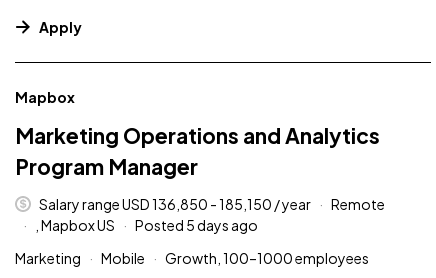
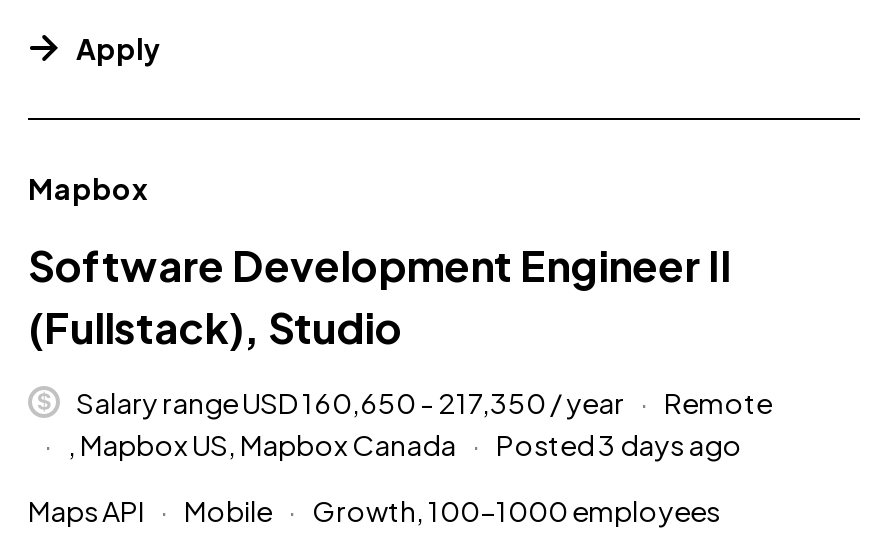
- Marketing Operations and Analytics
- Program Manager
+ Software Development Engineer II
+ (Fullstack), Studio

- Salary range USD 136,850 - 185,150 / year
+ Salary range USD 160,650 - 217,350 / year

- , Mapbox US
- Posted 5 days ago
+ , Mapbox US, Mapbox Canada
+ Posted 3 days ago

- Marketing
+ Maps API
